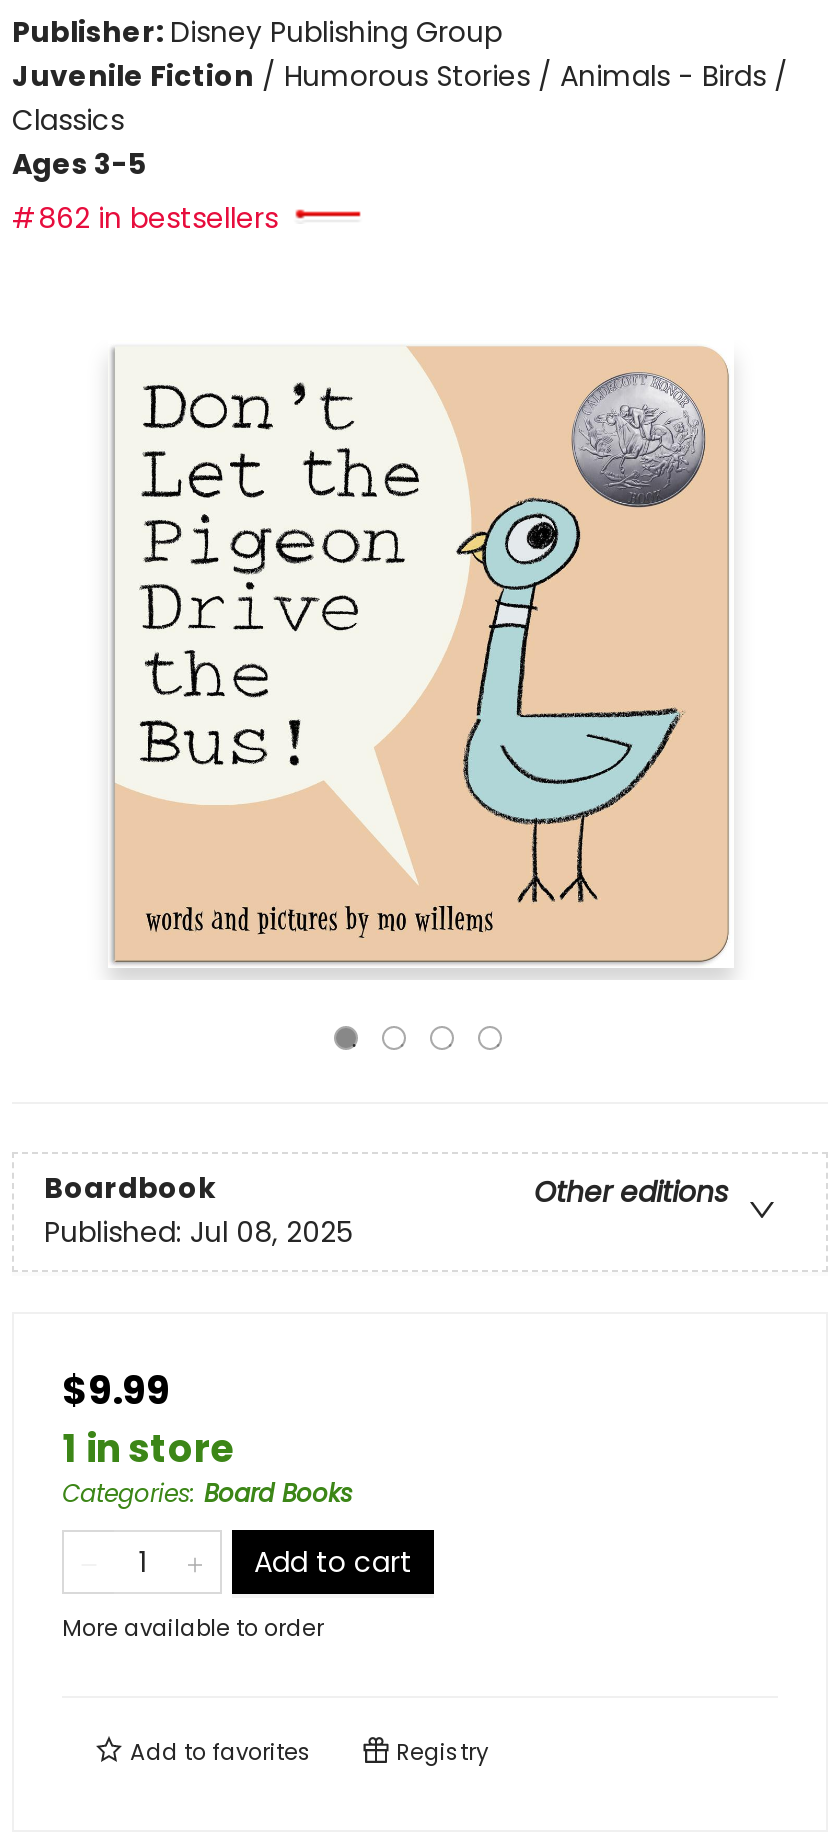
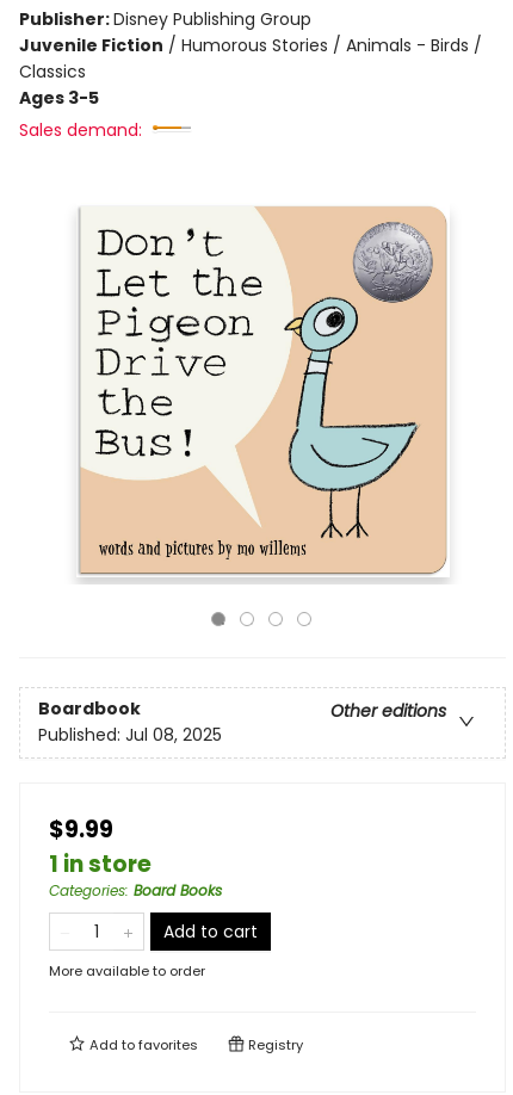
- #862 in bestsellers
+ Sales demand:
